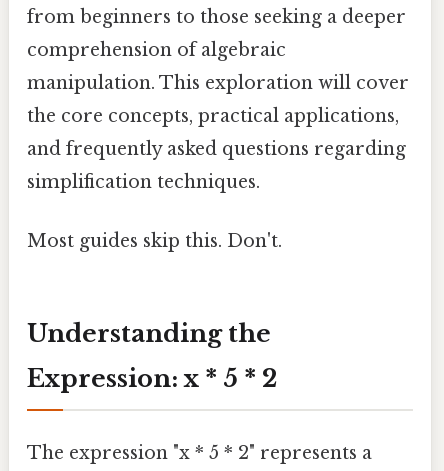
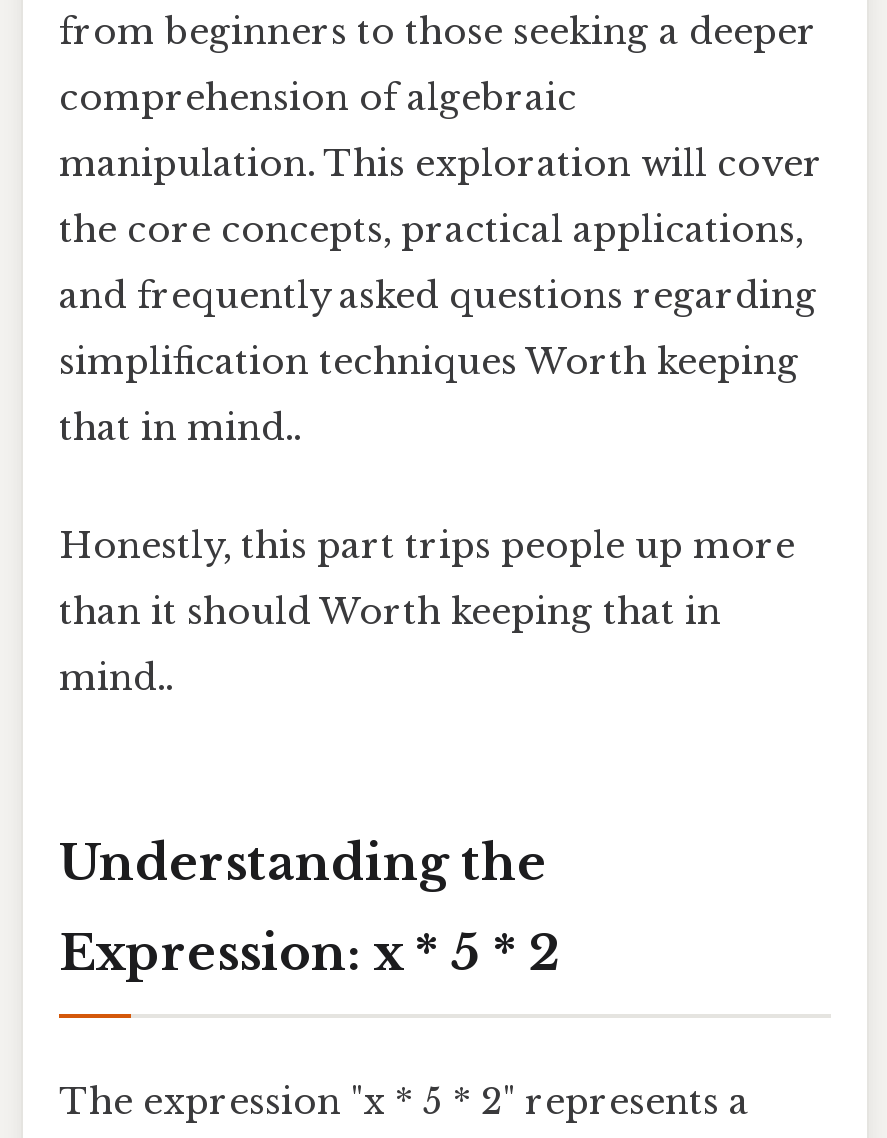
- simplification techniques.
- Most guides skip this. Don't.
+ simplification techniques Worth keeping
+ that in mind..
+ Honestly, this part trips people up more
+ than it should Worth keeping that in
+ mind..
